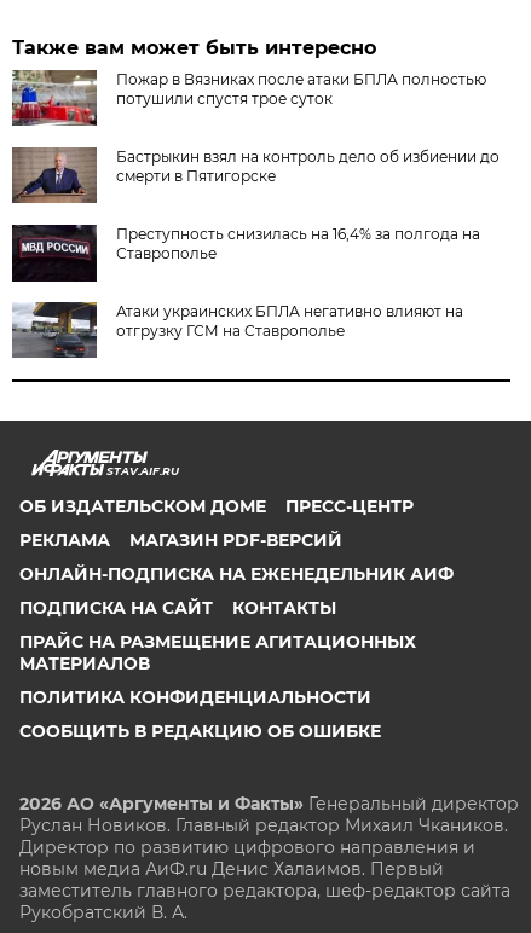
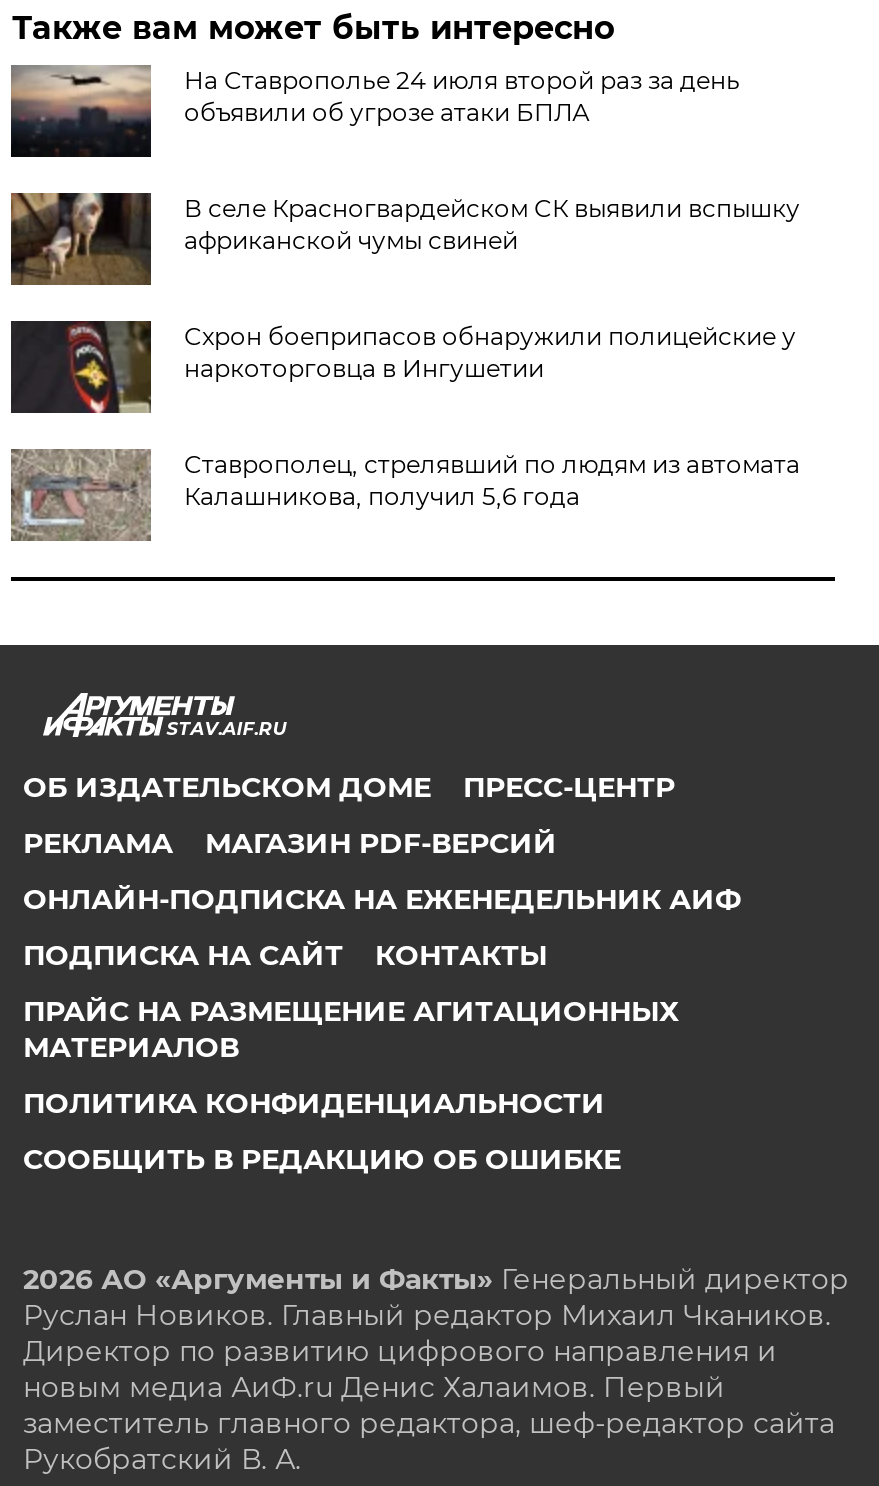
- [image]
- Пожар в Вязниках после атаки БПЛА полностью
- потушили спустя трое суток
+ [image]
+ На Ставрополье 24 июля второй раз за день
+ объявили об угрозе атаки БПЛА

- [image]
- Бастрыкин взял на контроль дело об избиении до
- смерти в Пятигорске
+ [image]
+ В селе Красногвардейском СК выявили вспышку
+ африканской чумы свиней

- [image]
- Преступность снизилась на 16,4% за полгода на
- Ставрополье
+ [image]
+ Схрон боеприпасов обнаружили полицейские у
+ наркоторговца в Ингушетии

- [image]
- Атаки украинских БПЛА негативно влияют на
- отгрузку ГСМ на Ставрополье
+ [image]
+ Ставрополец, стрелявший по людям из автомата
+ Калашникова, получил 5,6 года
